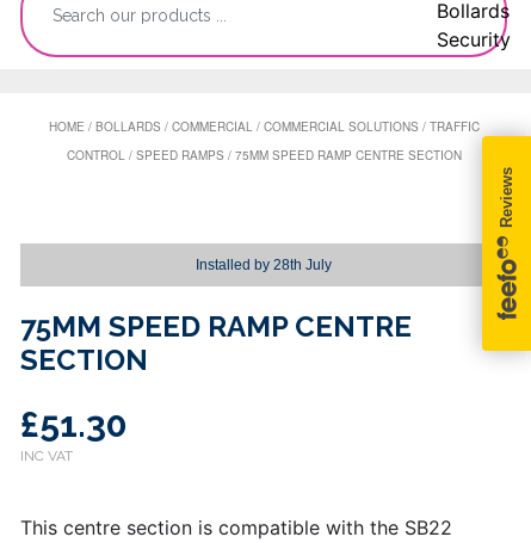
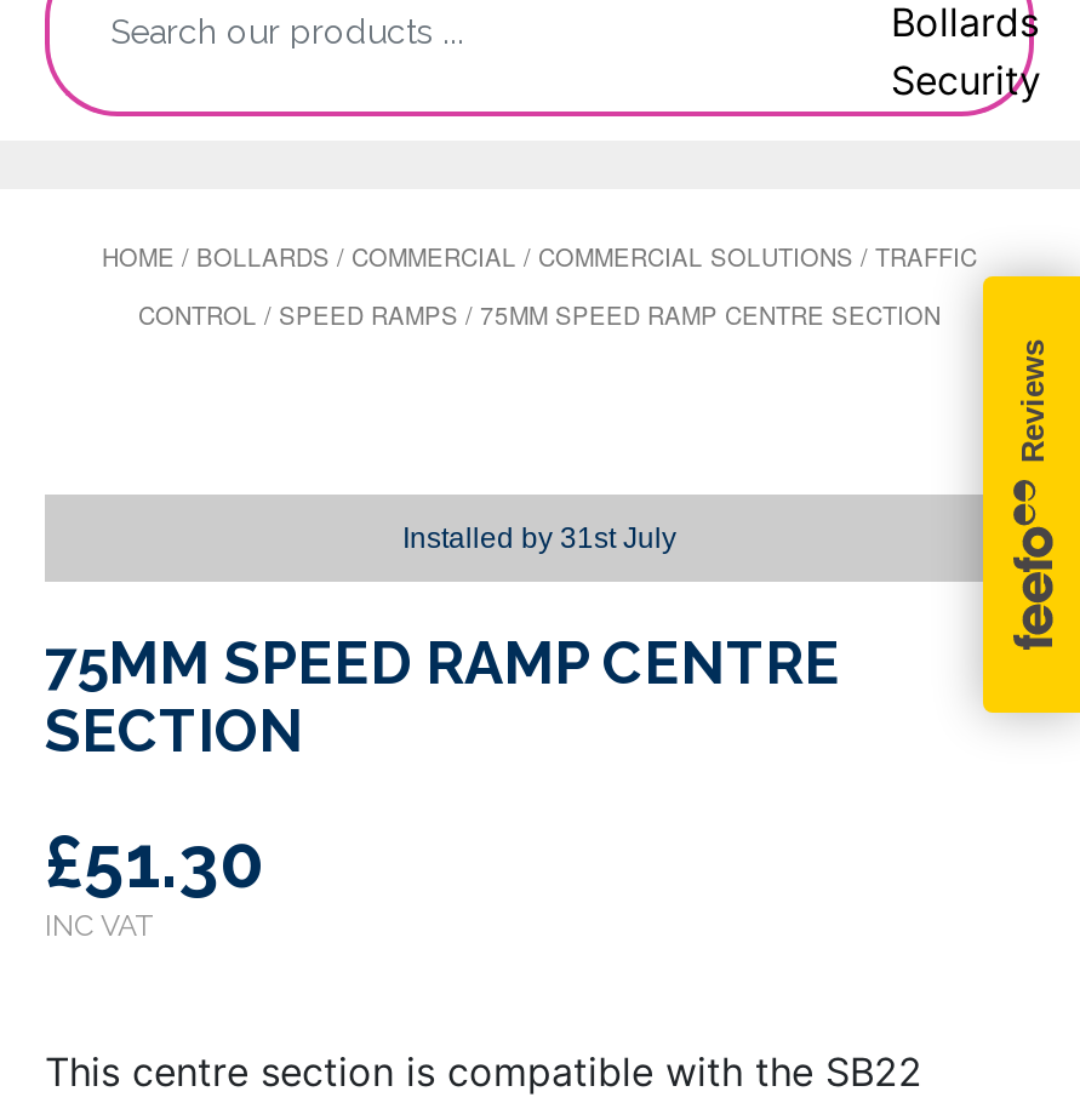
- Installed by 28th July
+ Installed by 31st July
